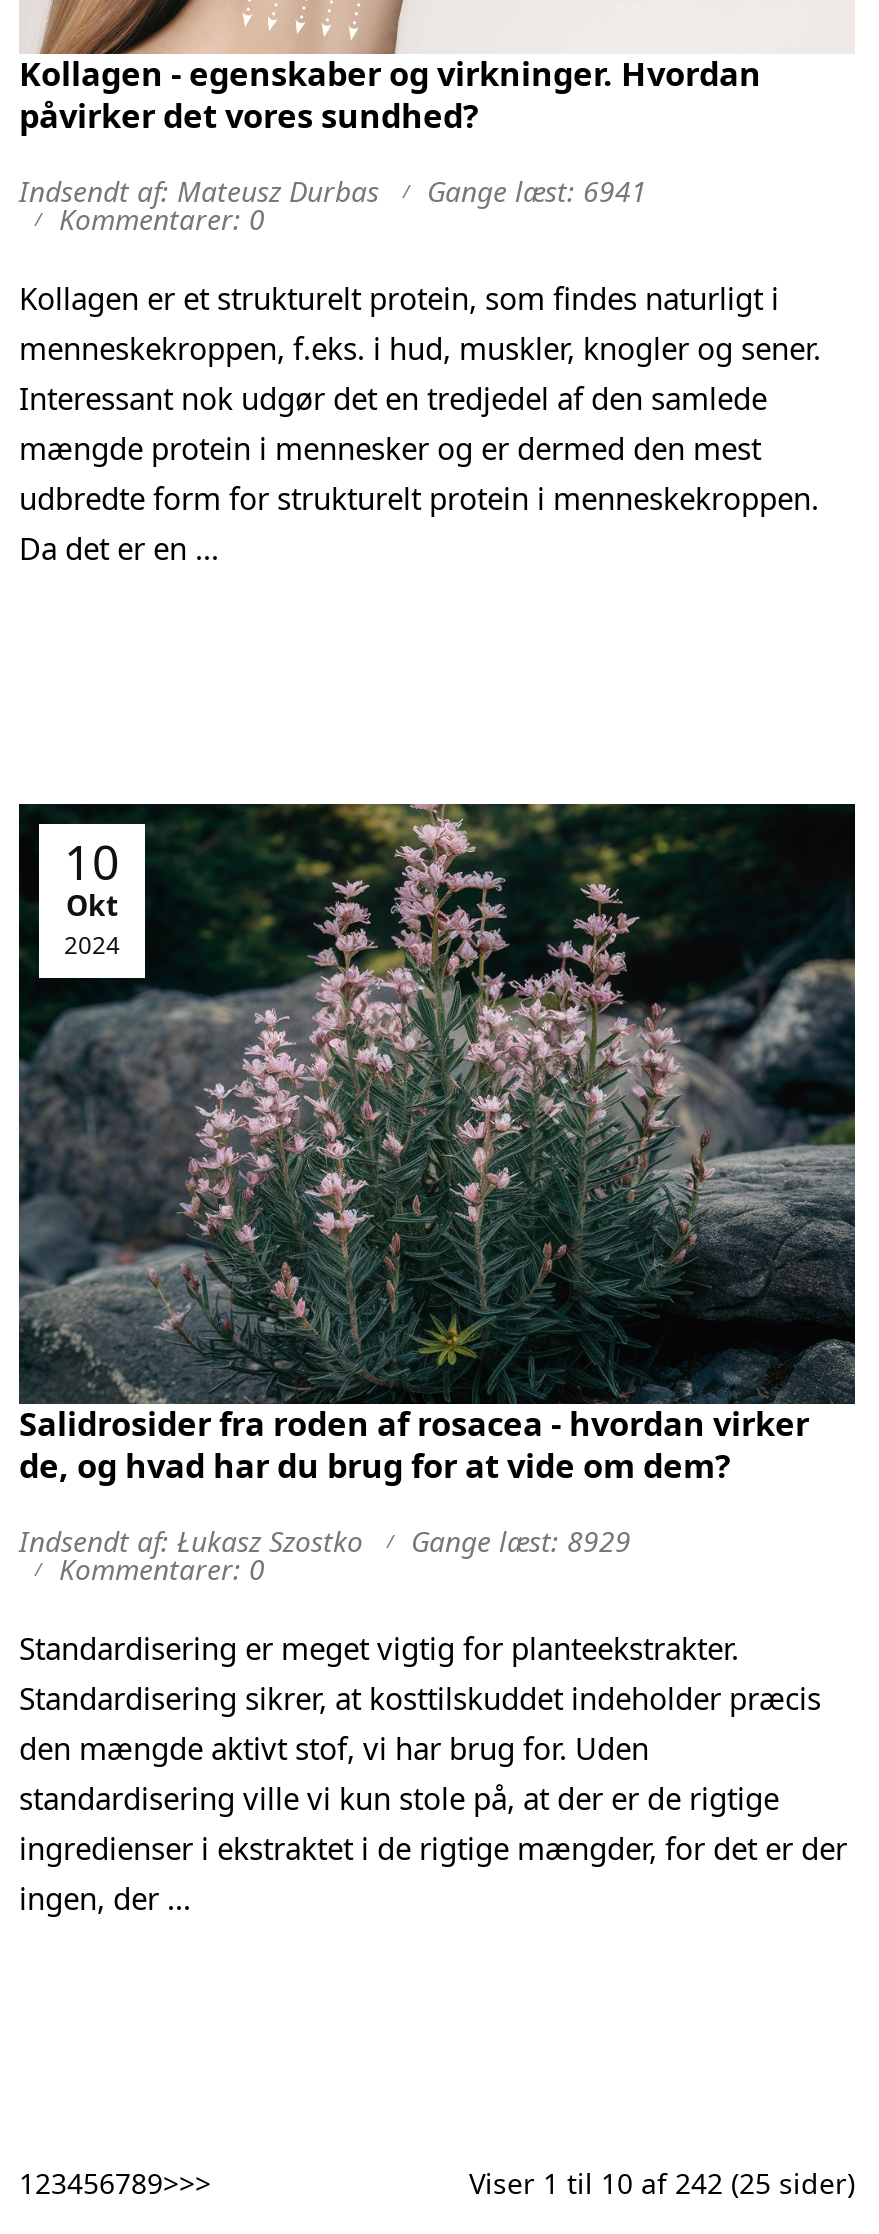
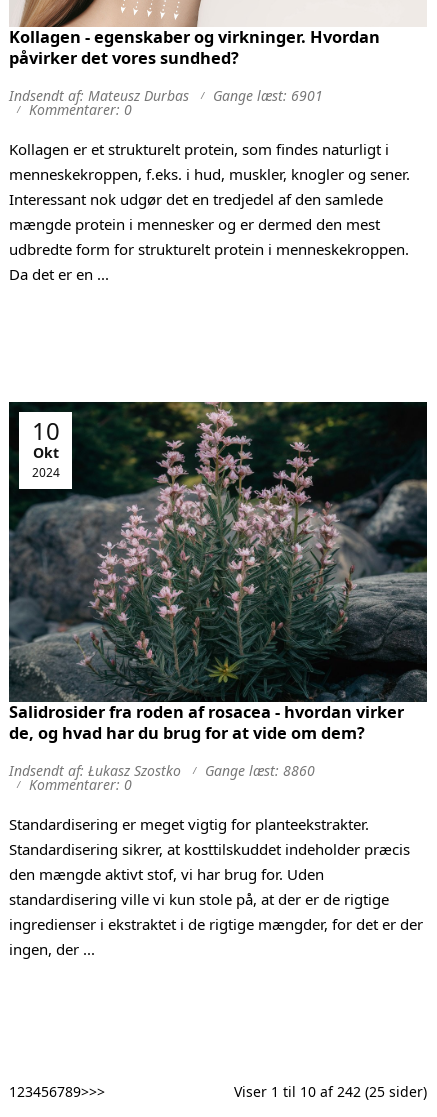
- Indsendt af: Mateusz Durbas Gange læst: 6941
+ Indsendt af: Mateusz Durbas Gange læst: 6901

- Indsendt af: Łukasz Szostko Gange læst: 8929
+ Indsendt af: Łukasz Szostko Gange læst: 8860
